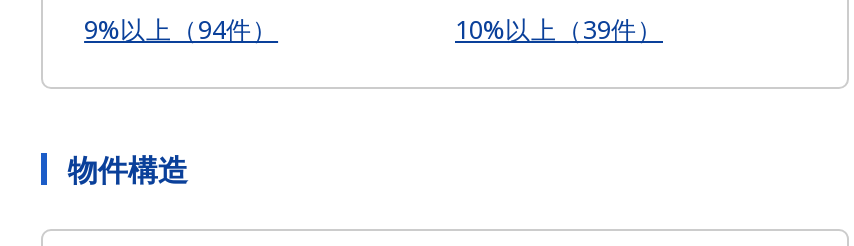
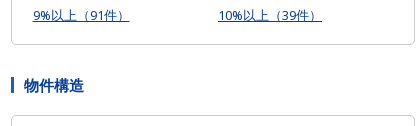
- 9%以上（94件）
+ 9%以上（91件）
